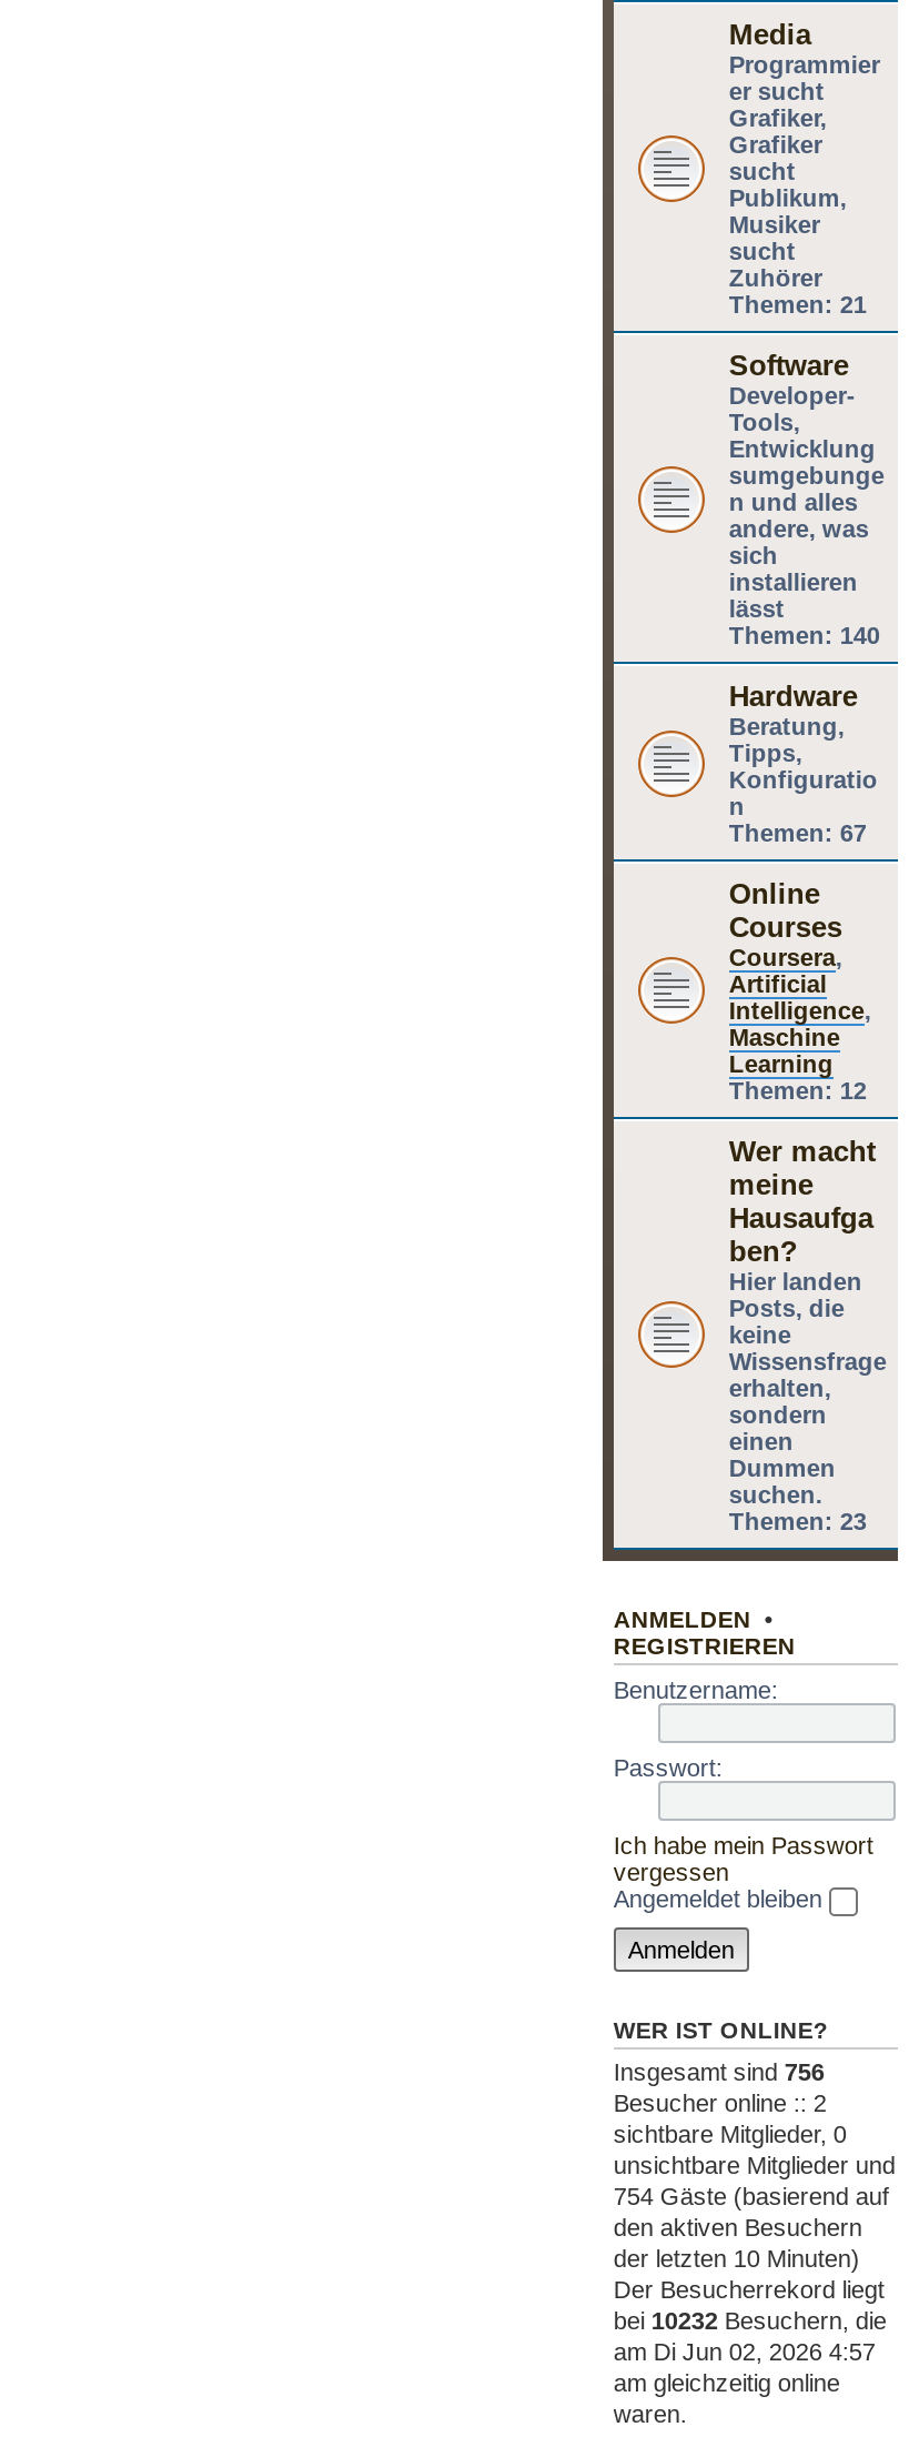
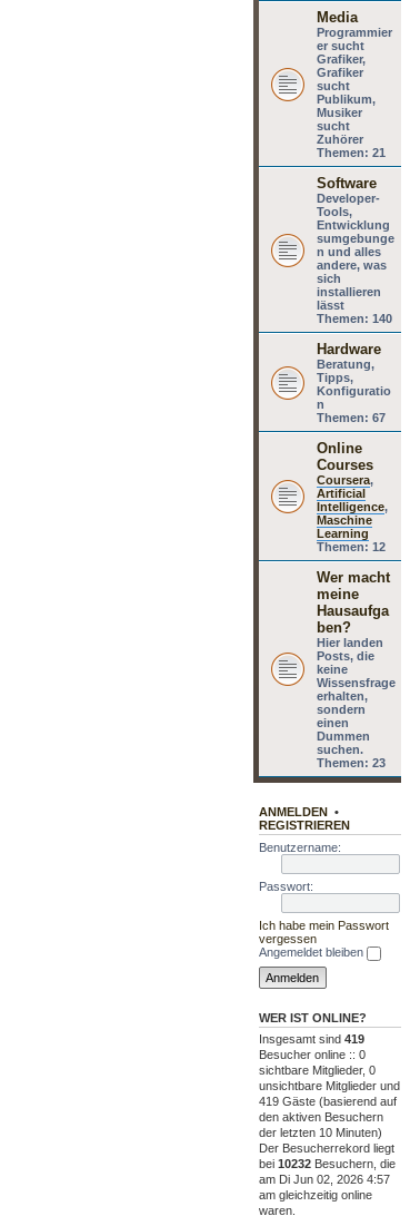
- Insgesamt sind 756
+ Insgesamt sind 419

- Besucher online :: 2
+ Besucher online :: 0

- 754 Gäste (basierend auf
+ 419 Gäste (basierend auf
